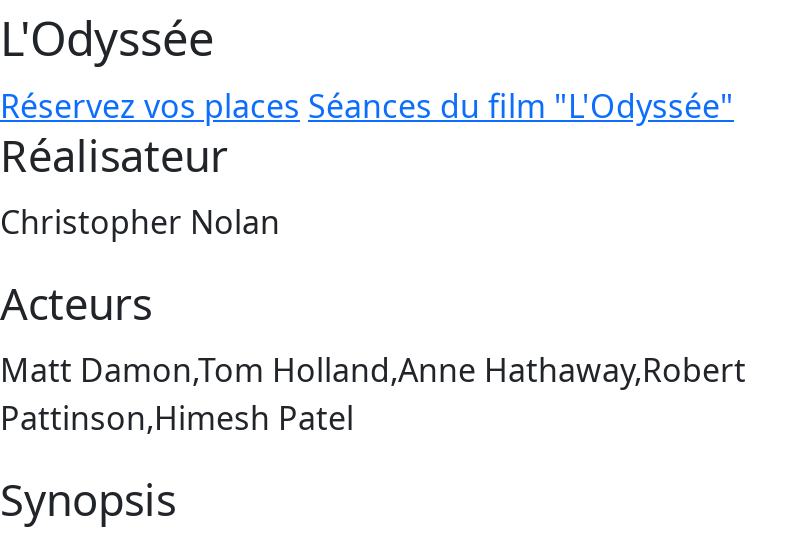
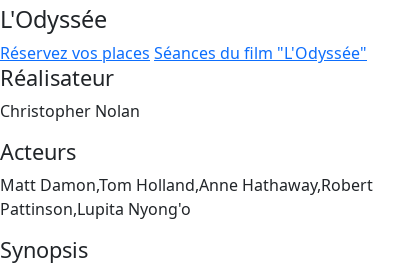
- Pattinson,Himesh Patel
+ Pattinson,Lupita Nyong'o
